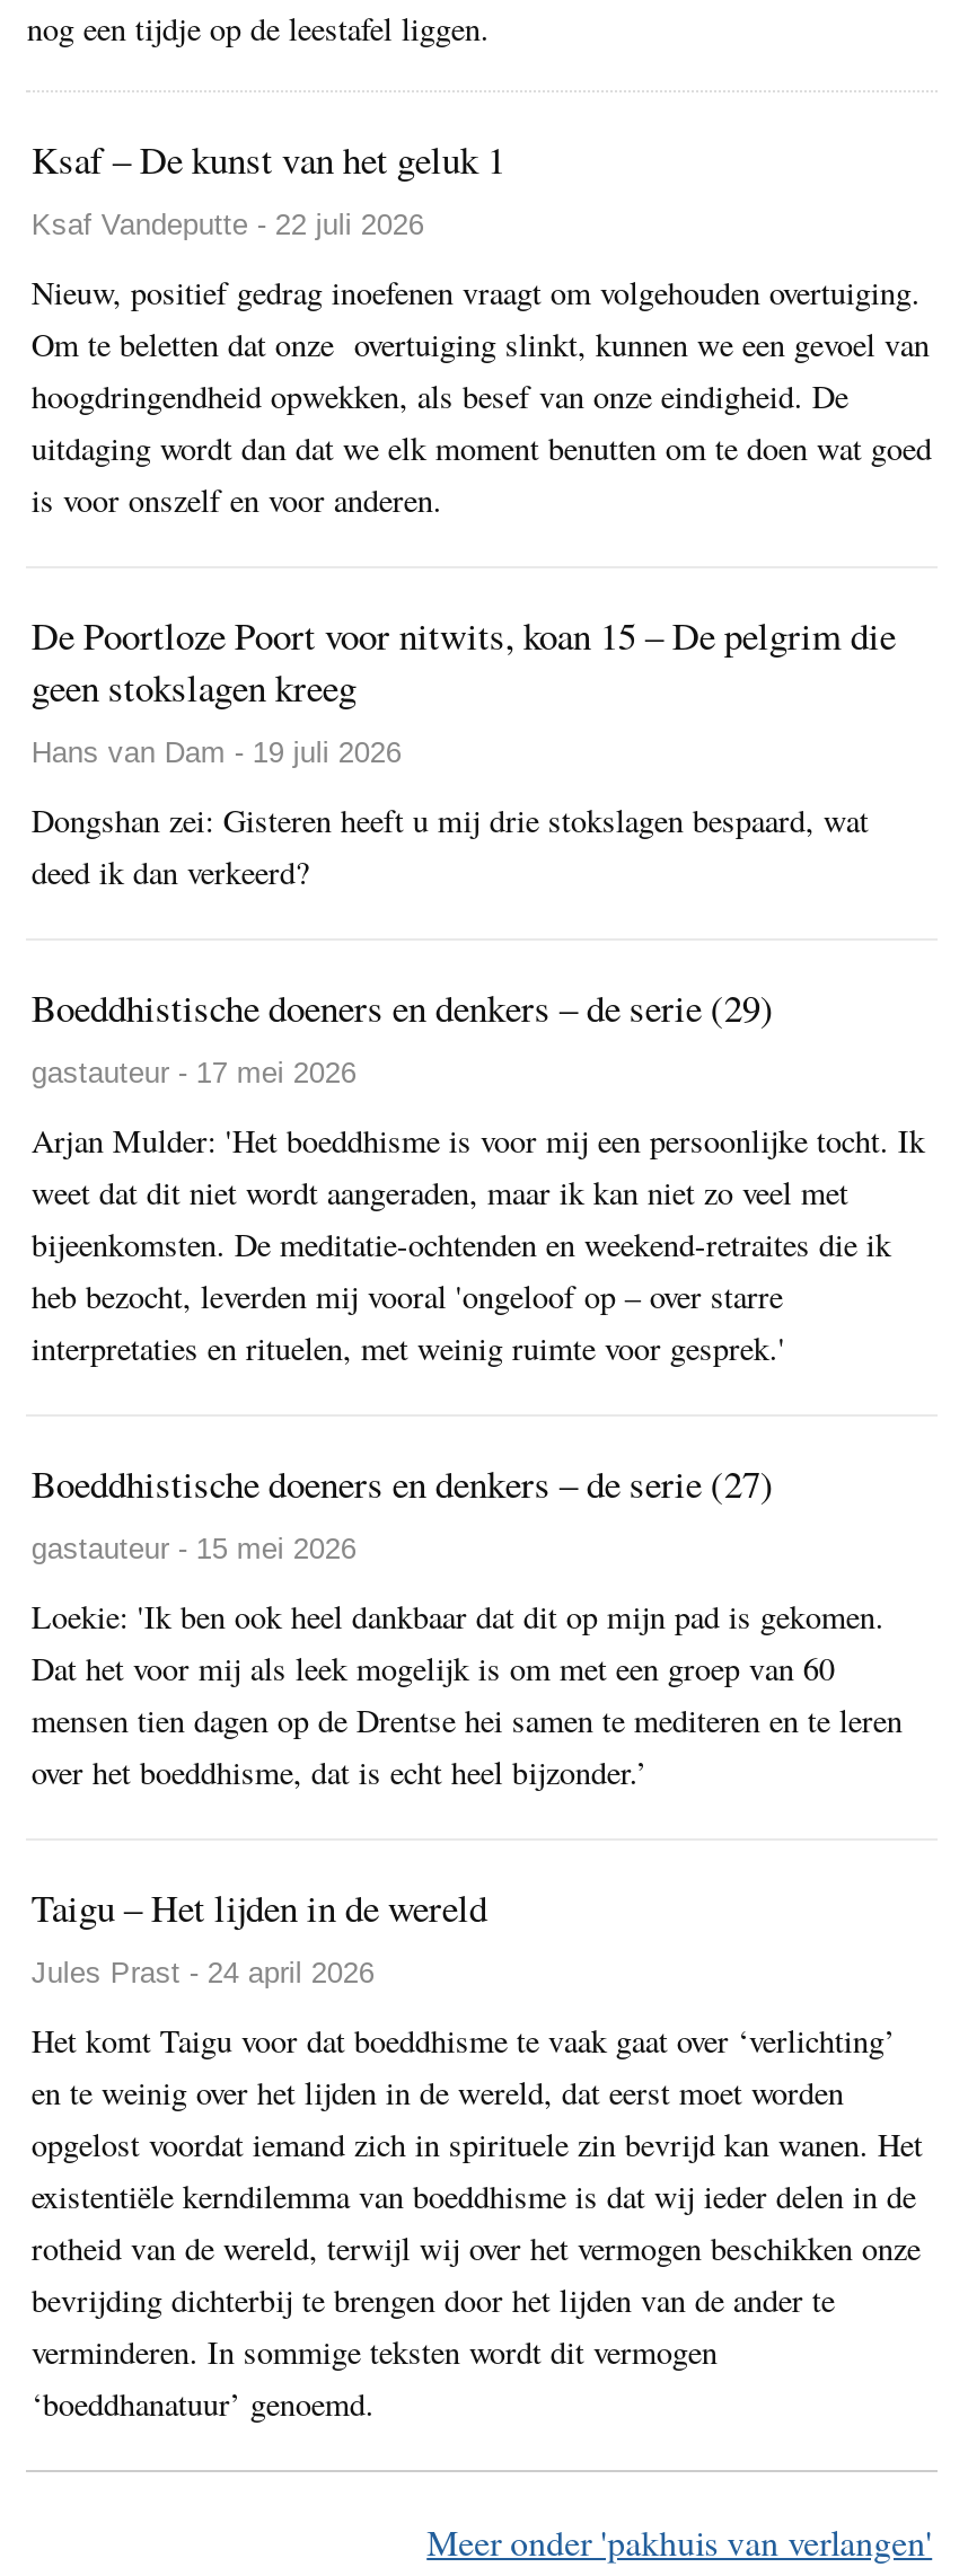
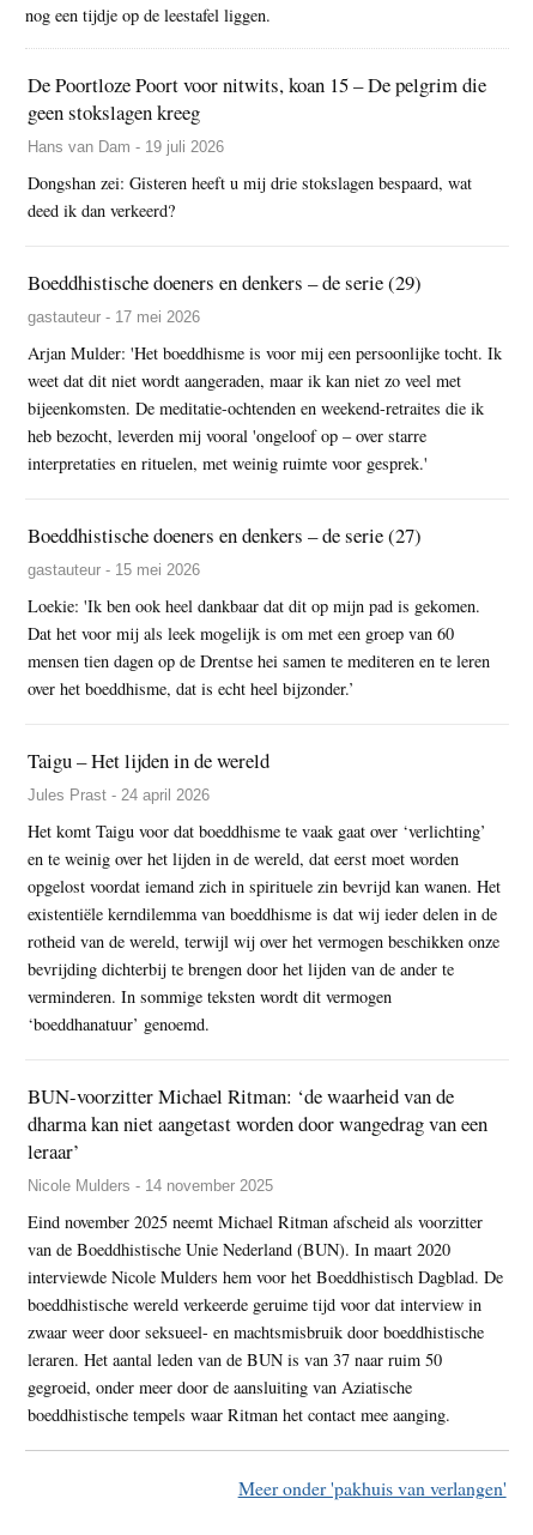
- Ksaf – De kunst van het geluk 1
- Ksaf Vandeputte - 22 juli 2026
- Nieuw, positief gedrag inoefenen vraagt om volgehouden overtuiging.
- Om te beletten dat onze overtuiging slinkt, kunnen we een gevoel van
- hoogdringendheid opwekken, als besef van onze eindigheid. De
- uitdaging wordt dan dat we elk moment benutten om te doen wat goed
- is voor onszelf en voor anderen.

moved up: De Poortloze Poort voor nitwits, koan 15 – De pelgrim die | geen stokslagen kreeg | Hans van Dam - 19 juli 2026 | ... | verminderen. In sommige teksten wordt dit vermogen | ‘boeddhanatuur’ genoemd.

+ BUN-voorzitter Michael Ritman: ‘de waarheid van de
+ dharma kan niet aangetast worden door wangedrag van een
+ leraar’
+ Nicole Mulders - 14 november 2025
+ Eind november 2025 neemt Michael Ritman afscheid als voorzitter
+ van de Boeddhistische Unie Nederland (BUN). In maart 2020
+ interviewde Nicole Mulders hem voor het Boeddhistisch Dagblad. De
+ boeddhistische wereld verkeerde geruime tijd voor dat interview in
+ zwaar weer door seksueel- en machtsmisbruik door boeddhistische
+ leraren. Het aantal leden van de BUN is van 37 naar ruim 50
+ gegroeid, onder meer door de aansluiting van Aziatische
+ boeddhistische tempels waar Ritman het contact mee aanging.
